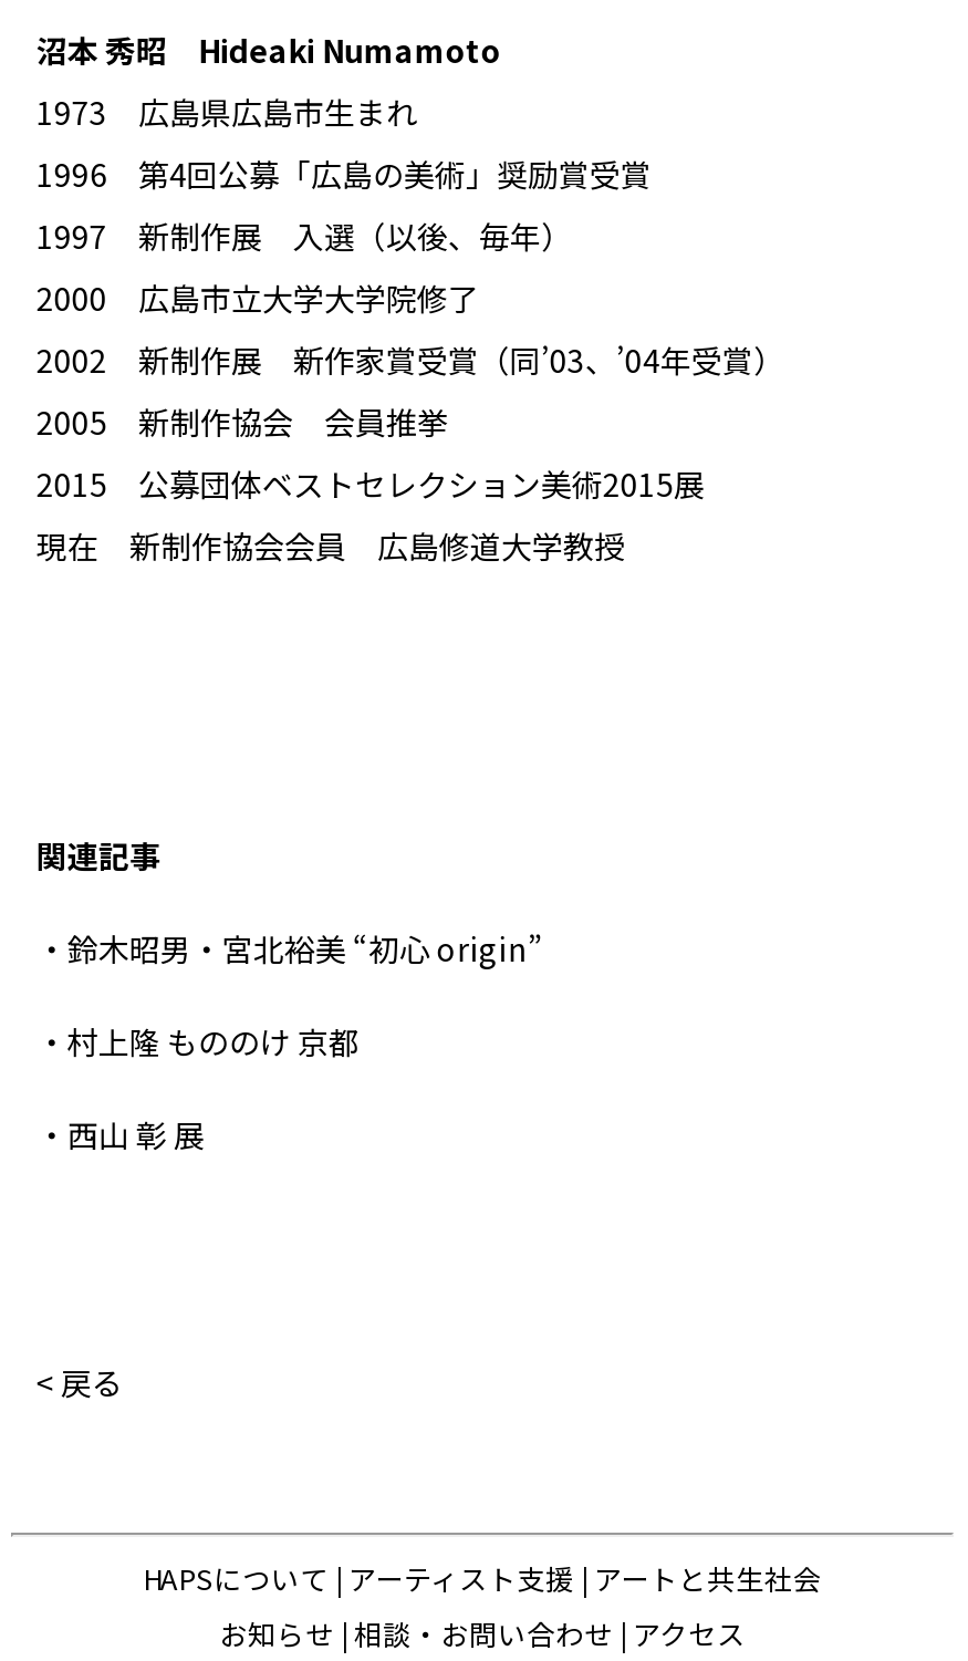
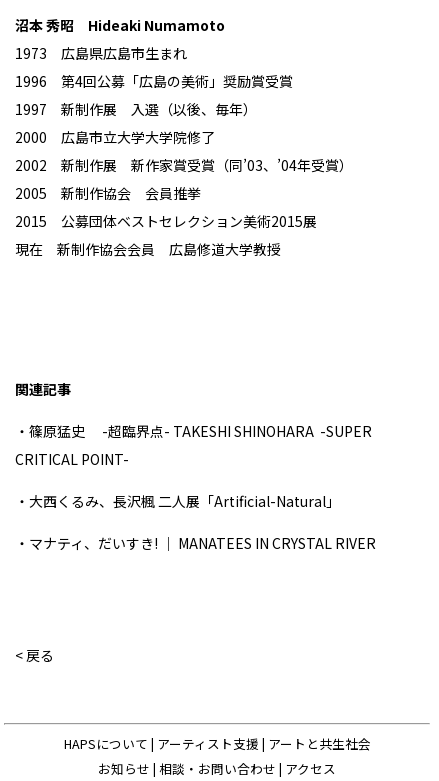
- ・鈴木昭男・宮北裕美 “初心 origin”
+ ・篠原猛史 -超臨界点- TAKESHI SHINOHARA -SUPER
+ CRITICAL POINT-

- ・村上隆 もののけ 京都
+ ・大西くるみ、長沢楓 二人展「Artificial-Natural」

- ・西山 彰 展
+ ・マナティ、だいすき! ｜ MANATEES IN CRYSTAL RIVER
